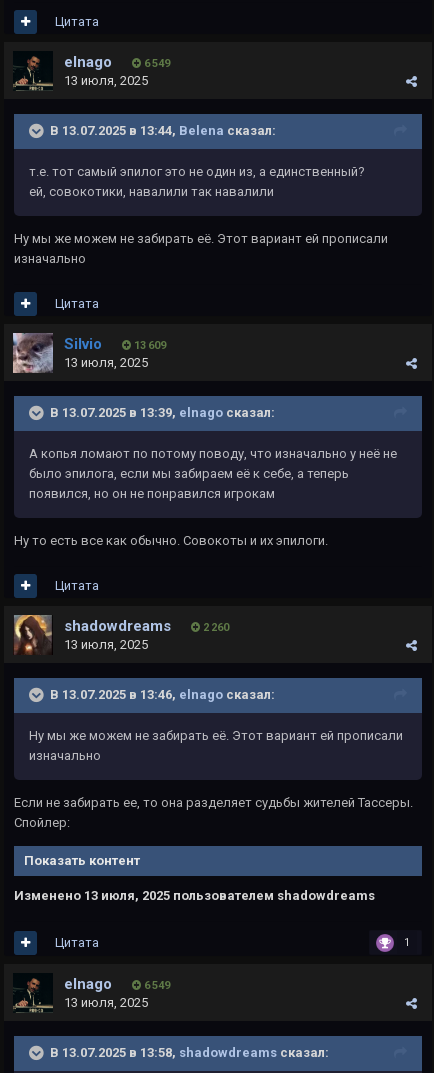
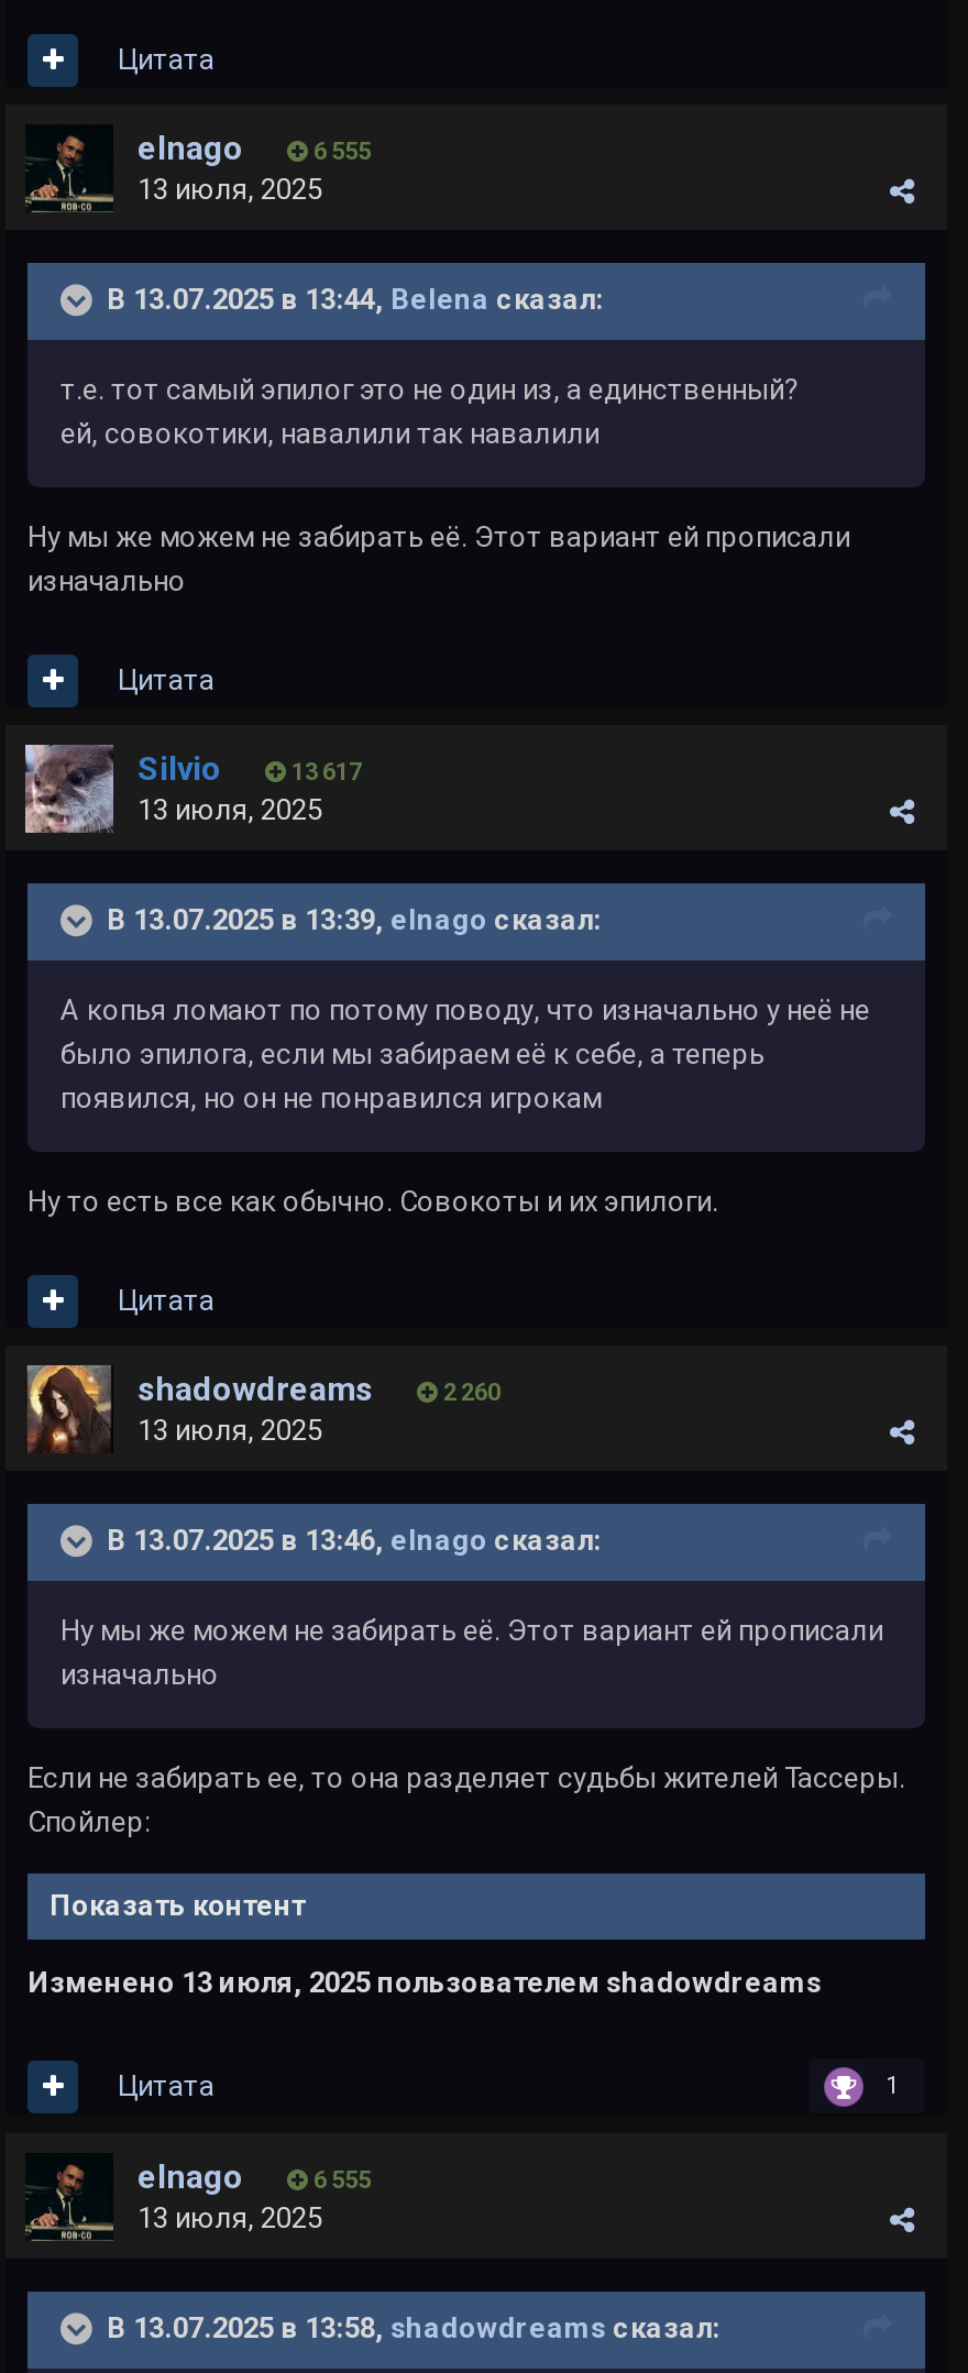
- 6 549
+ 6 555

- 13 609
+ 13 617

- 6 549
+ 6 555
